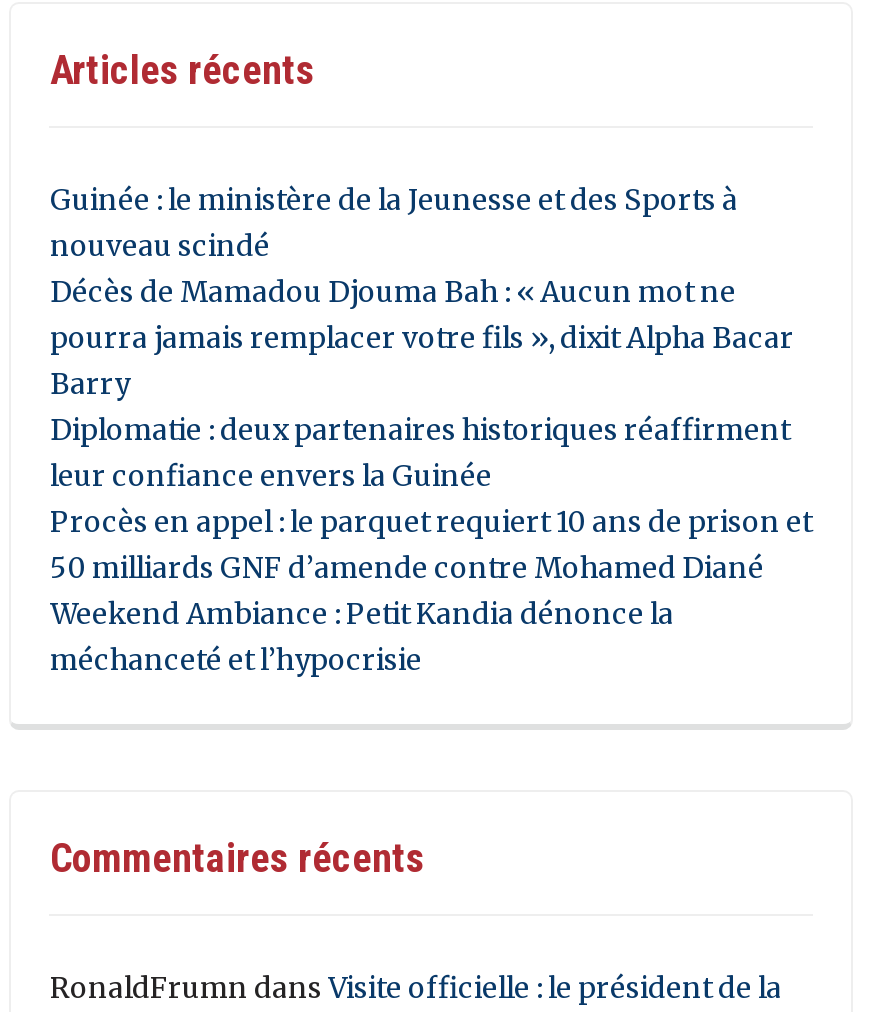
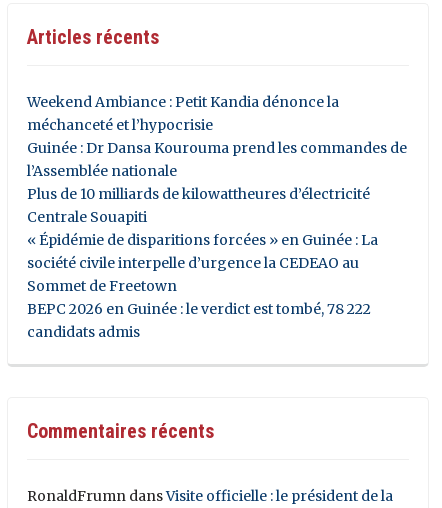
- Guinée : le ministère de la Jeunesse et des Sports à
- nouveau scindé
- Décès de Mamadou Djouma Bah : « Aucun mot ne
- pourra jamais remplacer votre fils », dixit Alpha Bacar
- Barry
- Diplomatie : deux partenaires historiques réaffirment
- leur confiance envers la Guinée
- Procès en appel : le parquet requiert 10 ans de prison et
- 50 milliards GNF d’amende contre Mohamed Diané

moved up: Weekend Ambiance : Petit Kandia dénonce la | méchanceté et l’hypocrisie

+ Guinée : Dr Dansa Kourouma prend les commandes de
+ l’Assemblée nationale
+ Plus de 10 milliards de kilowattheures d’électricité
+ Centrale Souapiti
+ « Épidémie de disparitions forcées » en Guinée : La
+ société civile interpelle d’urgence la CEDEAO au
+ Sommet de Freetown
+ BEPC 2026 en Guinée : le verdict est tombé, 78 222
+ candidats admis
